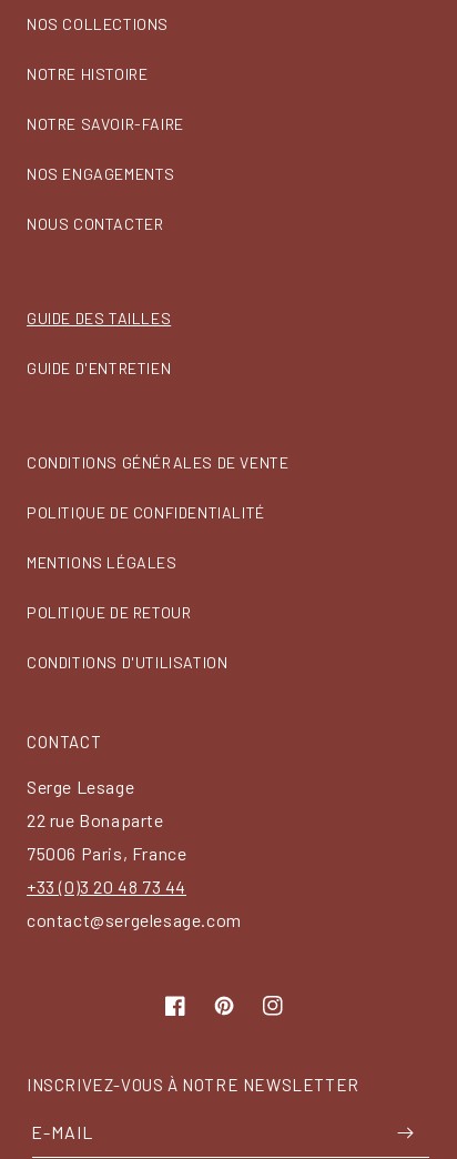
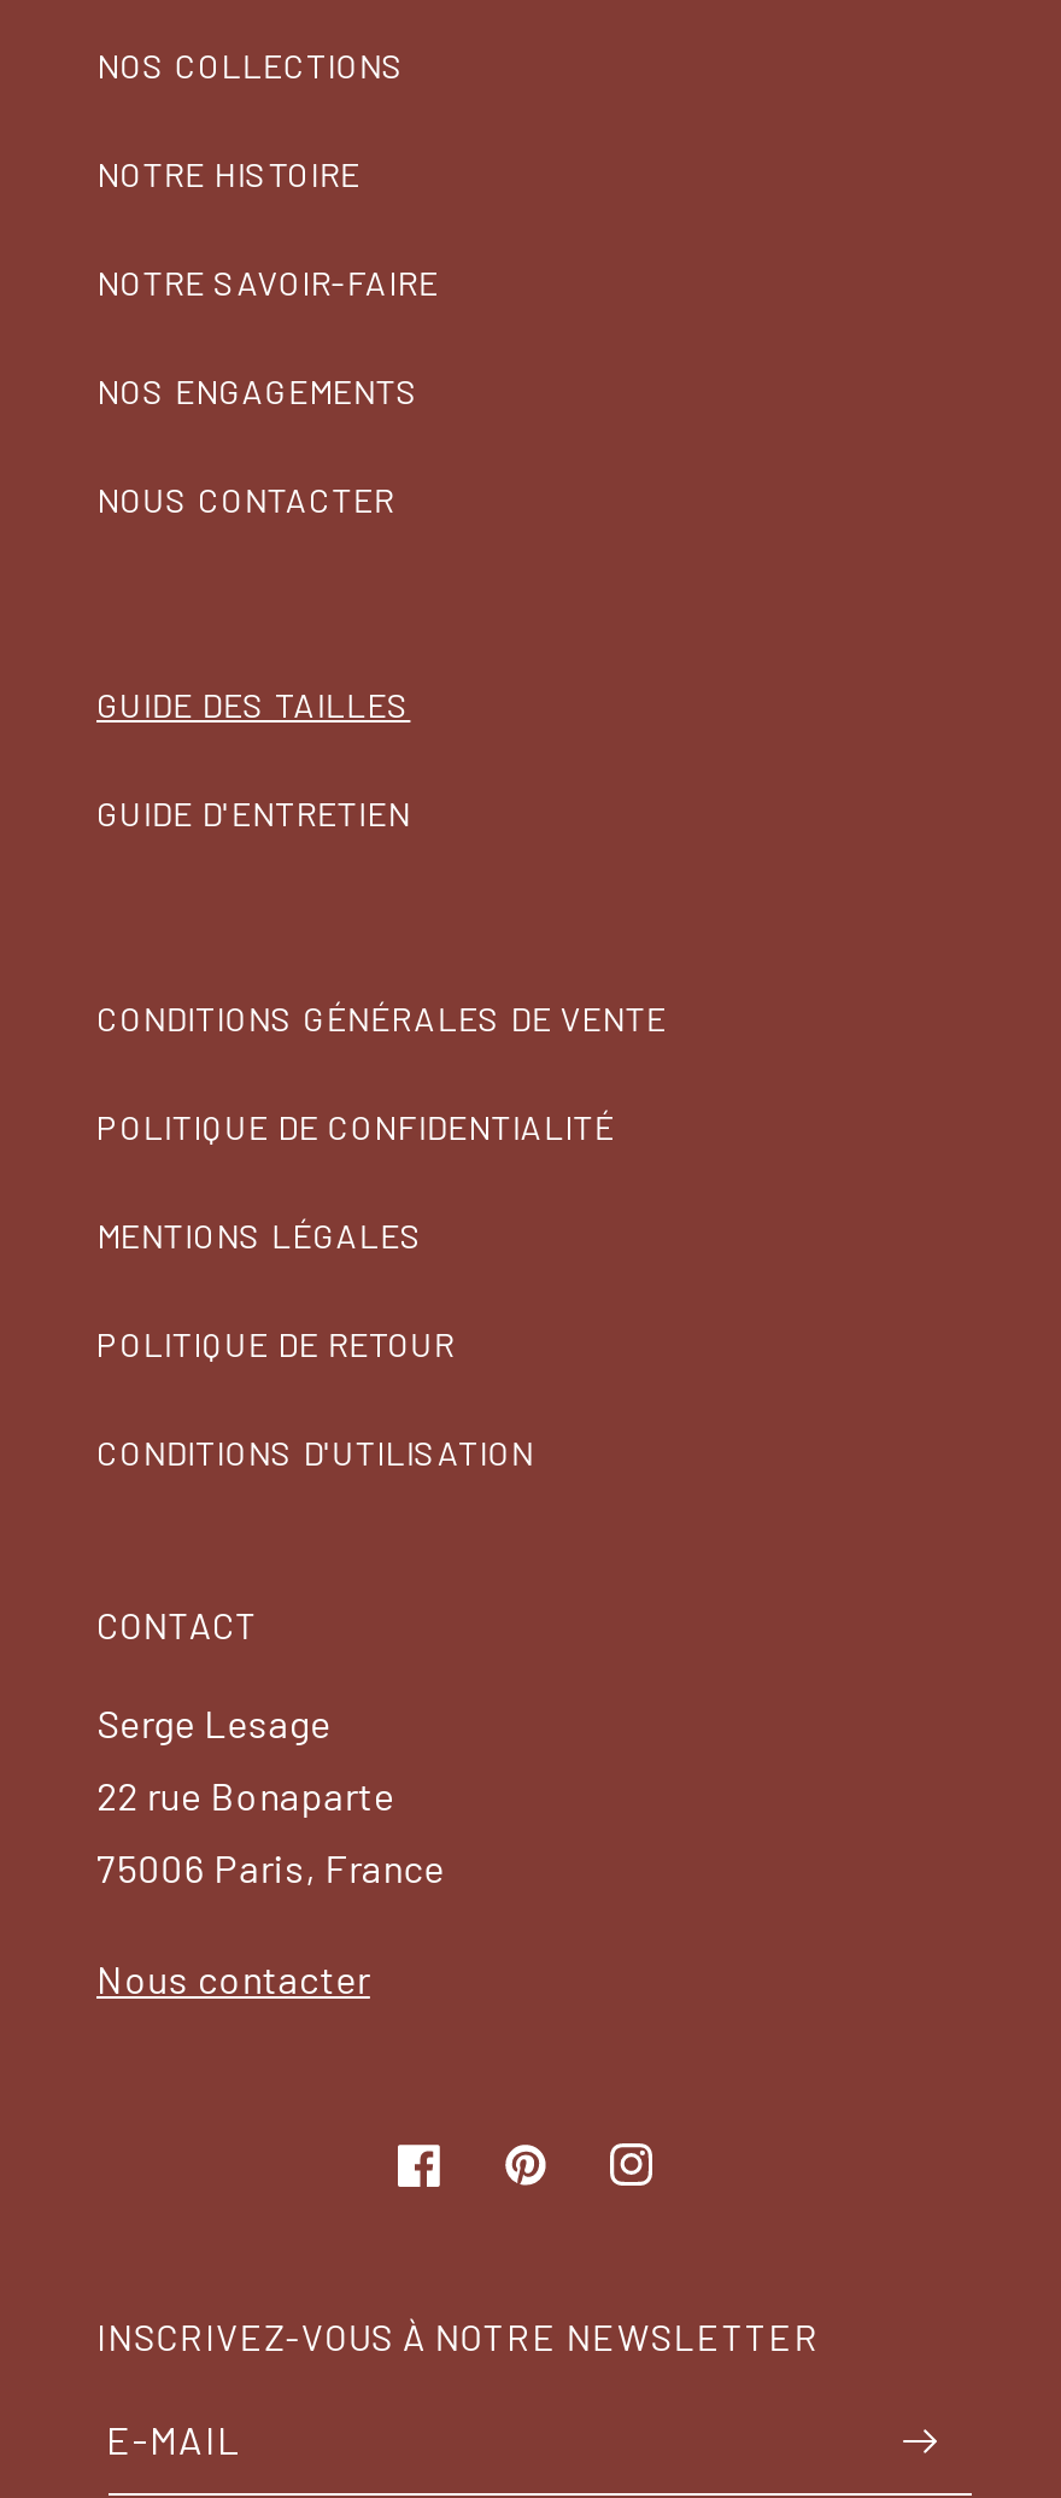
- +33 (0)3 20 48 73 44
- contact@sergelesage.com
+ Nous contacter
